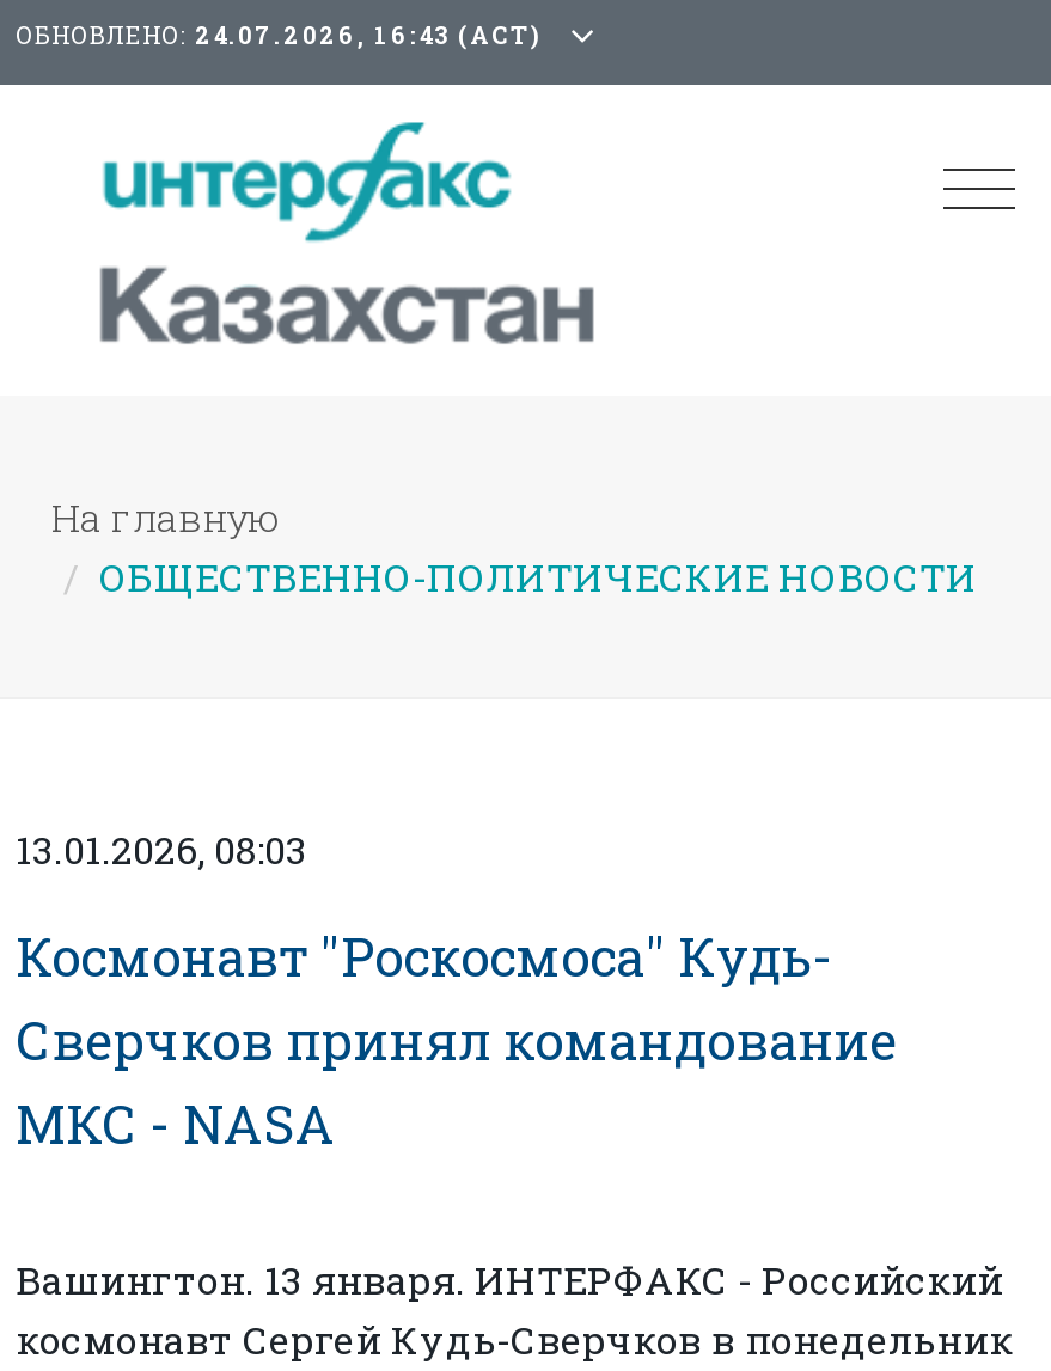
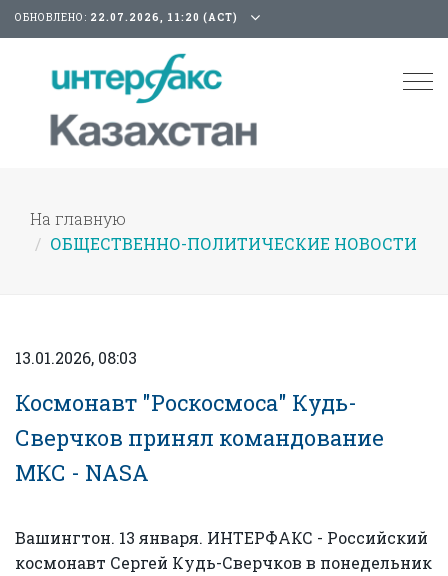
- ОБНОВЛЕНО: 24.07.2026, 16:43 (АСТ)
+ ОБНОВЛЕНО: 22.07.2026, 11:20 (АСТ)
